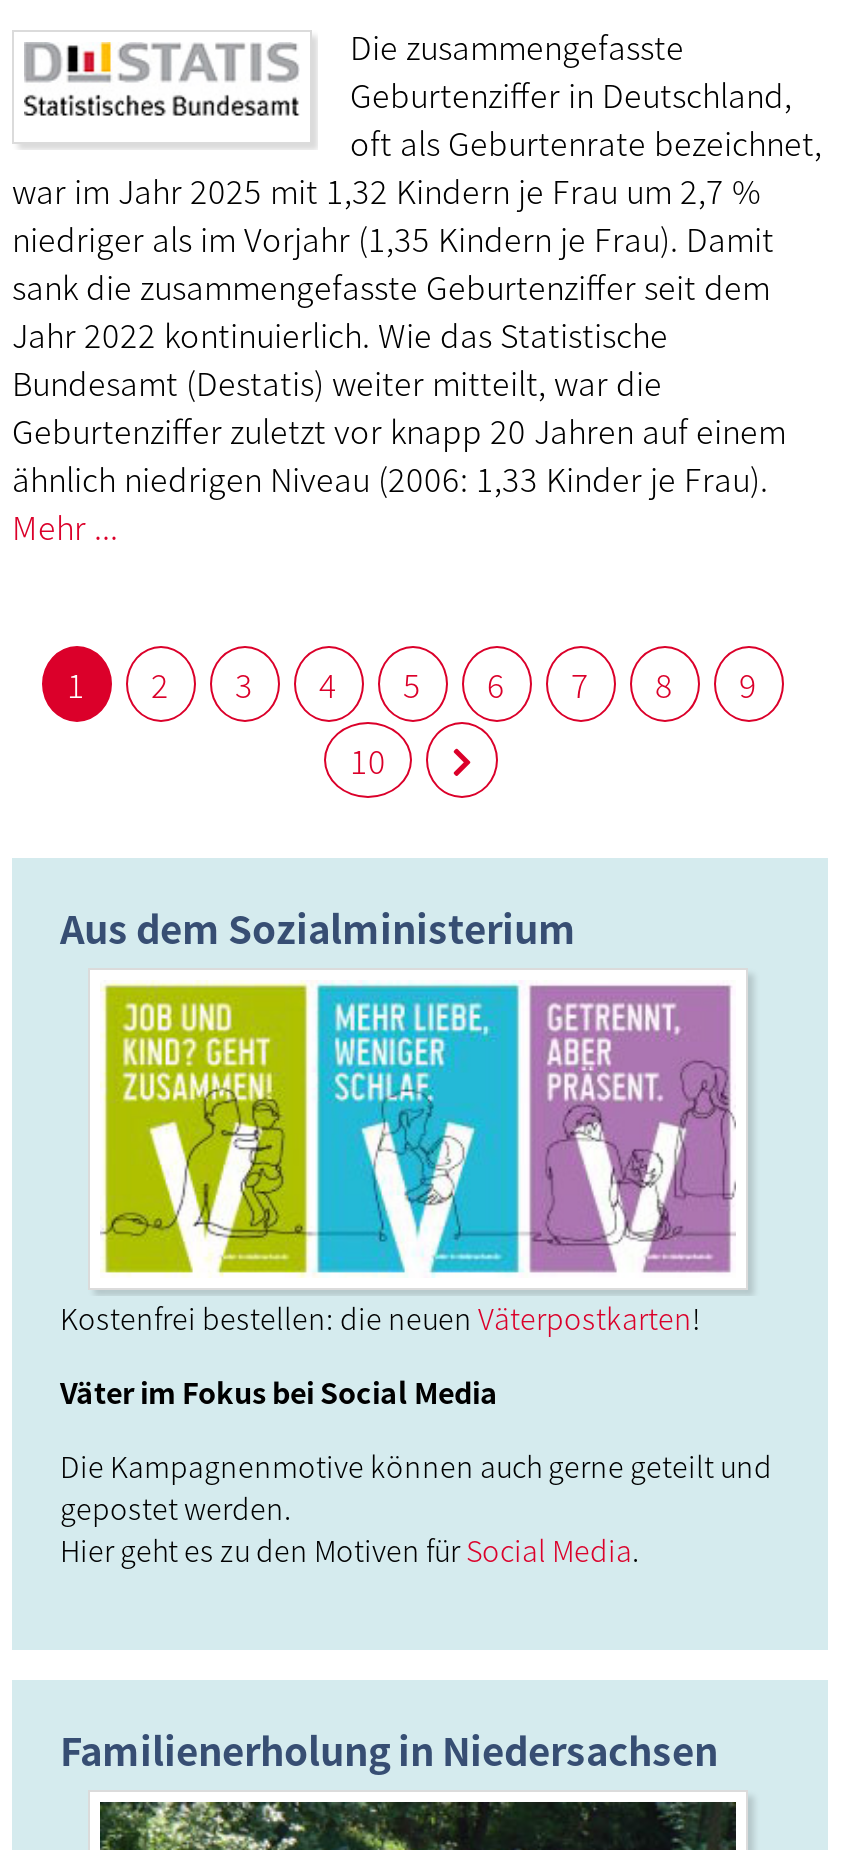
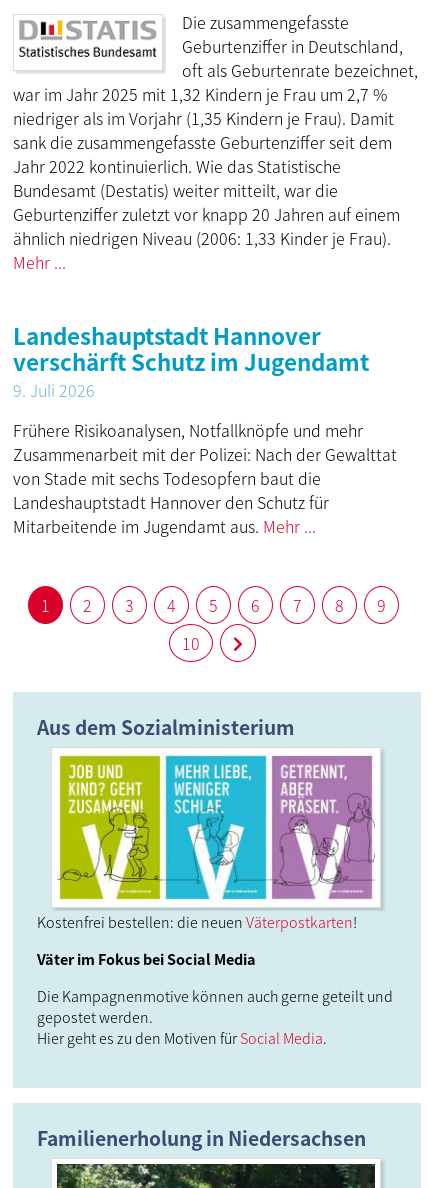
+ Landeshauptstadt Hannover
+ verschärft Schutz im Jugendamt
+ 9. Juli 2026
+ Frühere Risikoanalysen, Notfallknöpfe und mehr
+ Zusammenarbeit mit der Polizei: Nach der Gewalttat
+ von Stade mit sechs Todesopfern baut die
+ Landeshauptstadt Hannover den Schutz für
+ Mitarbeitende im Jugendamt aus. Mehr ...
